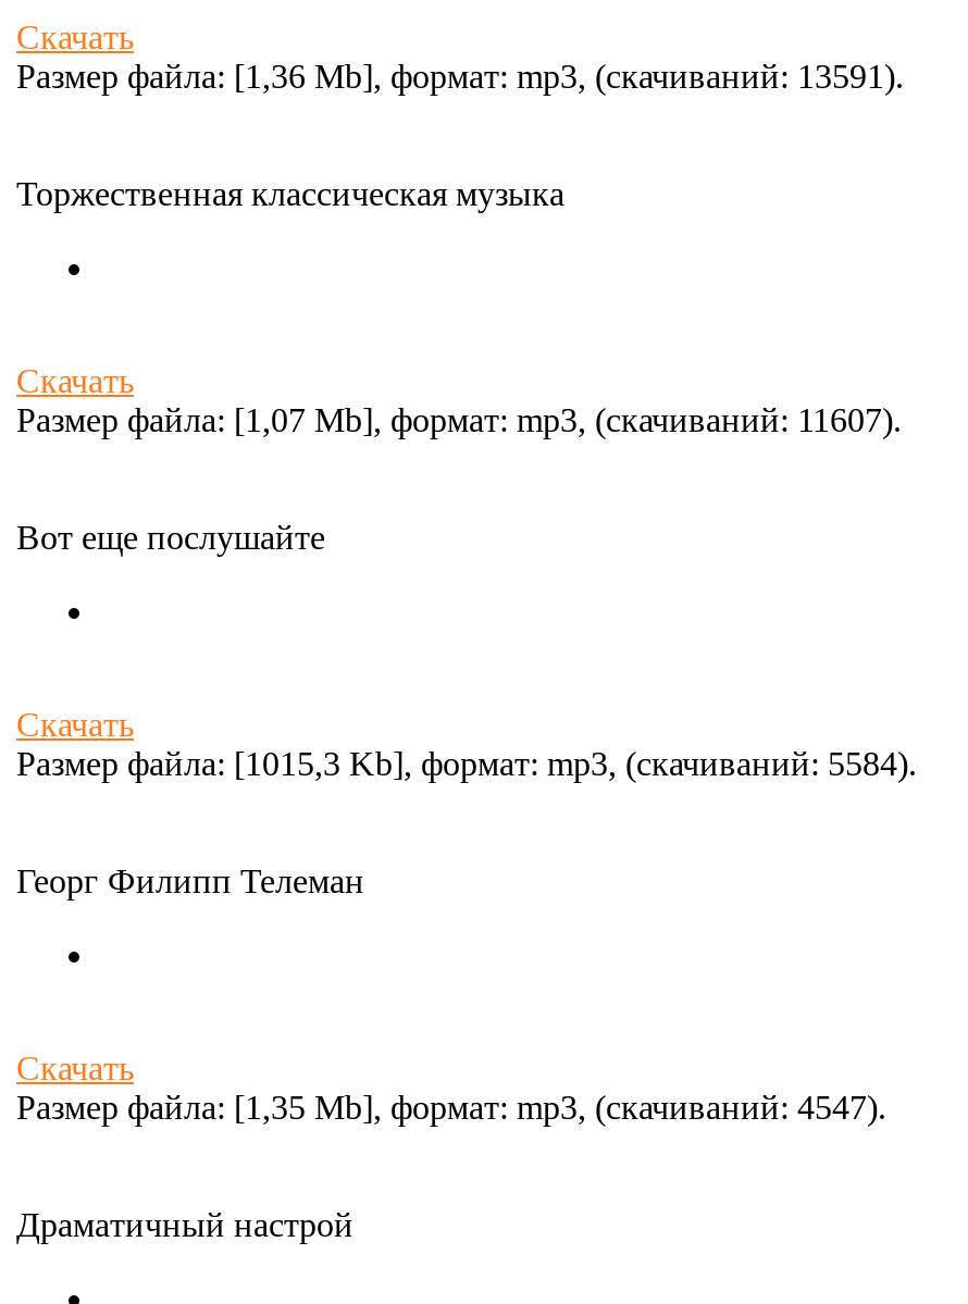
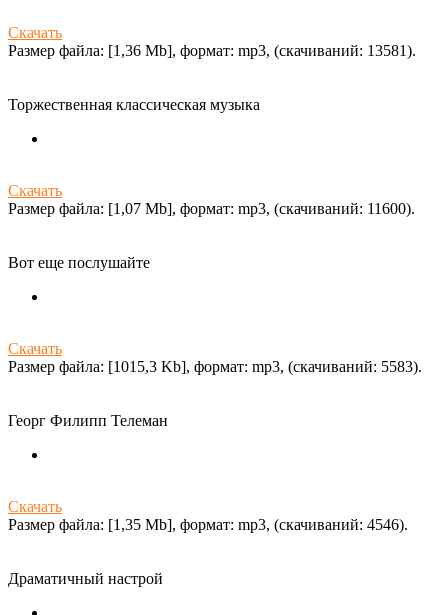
- Размер файла: [1,36 Mb], формат: mp3, (cкачиваний: 13591).
+ Размер файла: [1,36 Mb], формат: mp3, (cкачиваний: 13581).

- Размер файла: [1,07 Mb], формат: mp3, (cкачиваний: 11607).
+ Размер файла: [1,07 Mb], формат: mp3, (cкачиваний: 11600).

- Размер файла: [1015,3 Kb], формат: mp3, (cкачиваний: 5584).
+ Размер файла: [1015,3 Kb], формат: mp3, (cкачиваний: 5583).

- Размер файла: [1,35 Mb], формат: mp3, (cкачиваний: 4547).
+ Размер файла: [1,35 Mb], формат: mp3, (cкачиваний: 4546).
